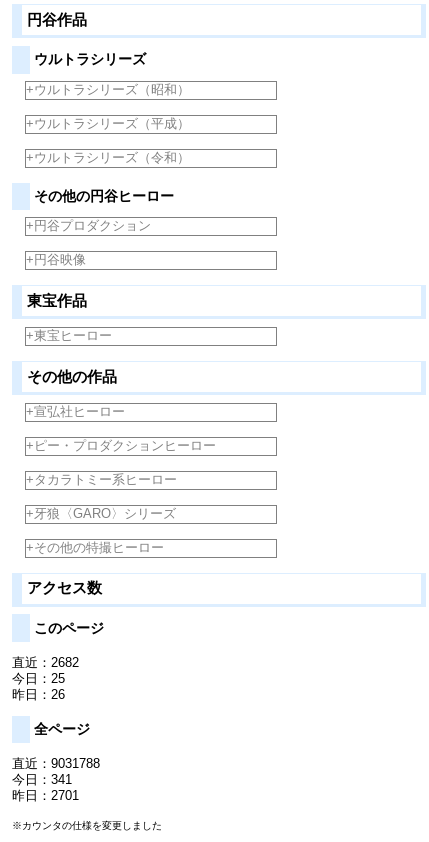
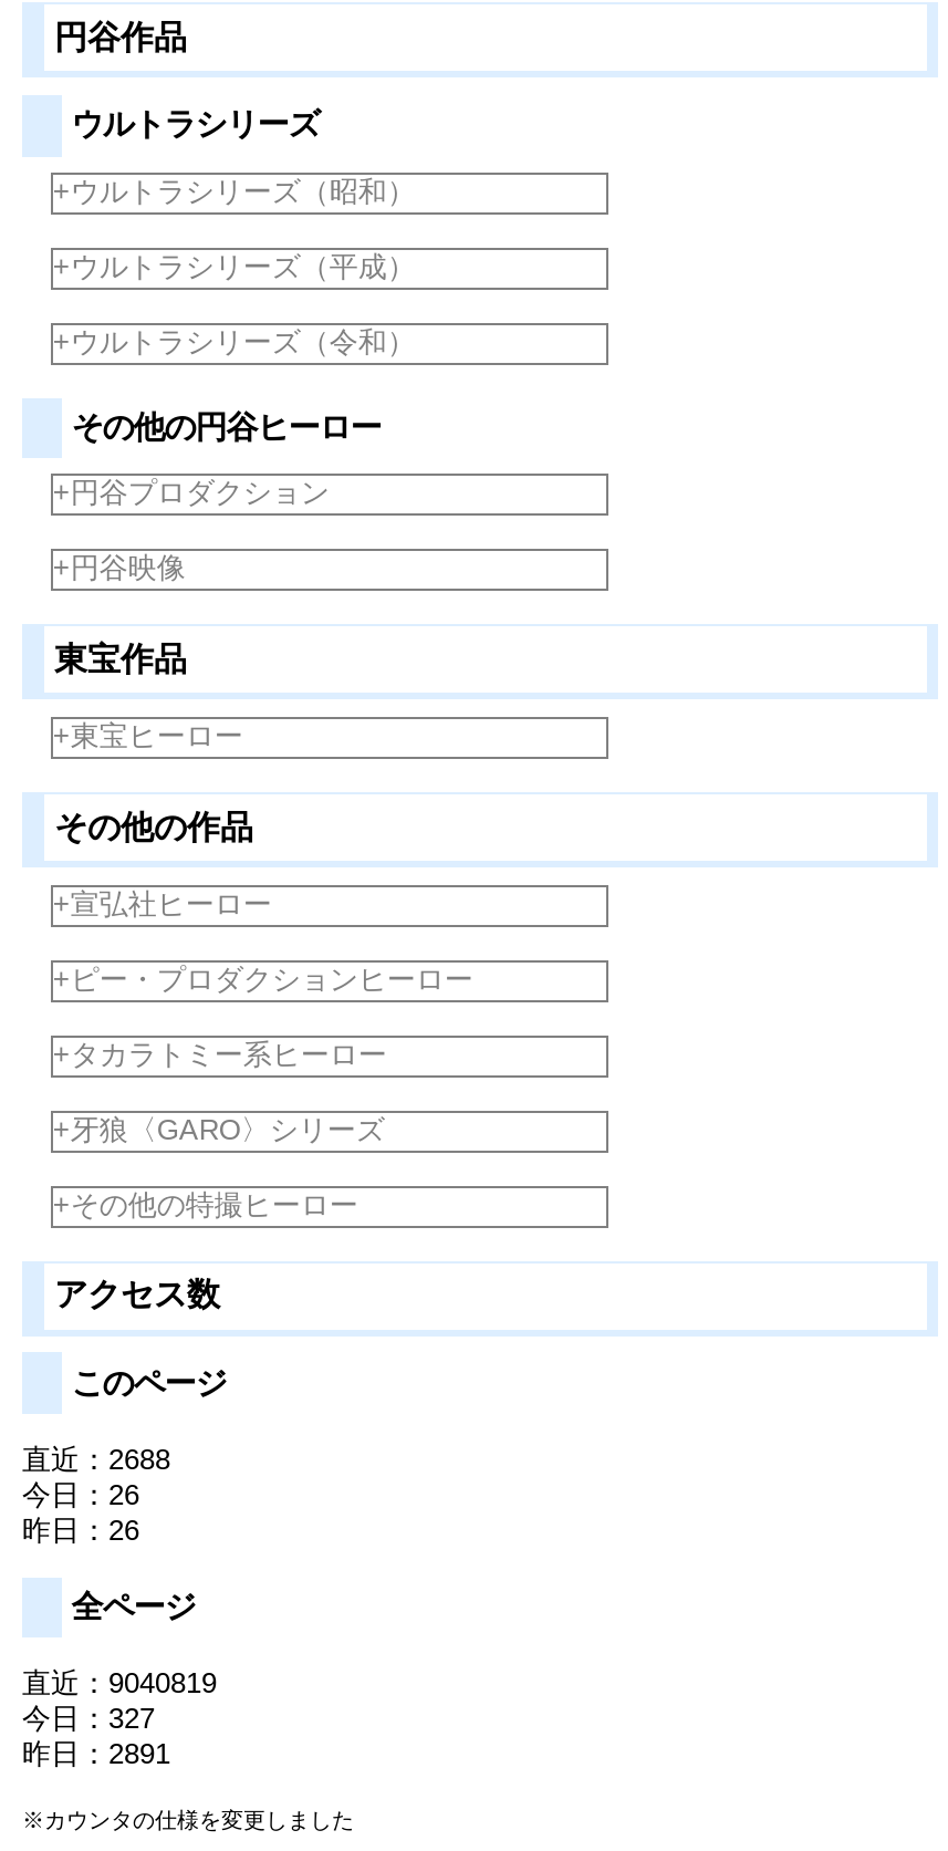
- 直近：2682
+ 直近：2688

- 今日：25
+ 今日：26

- 直近：9031788
+ 直近：9040819

- 今日：341
+ 今日：327

- 昨日：2701
+ 昨日：2891
